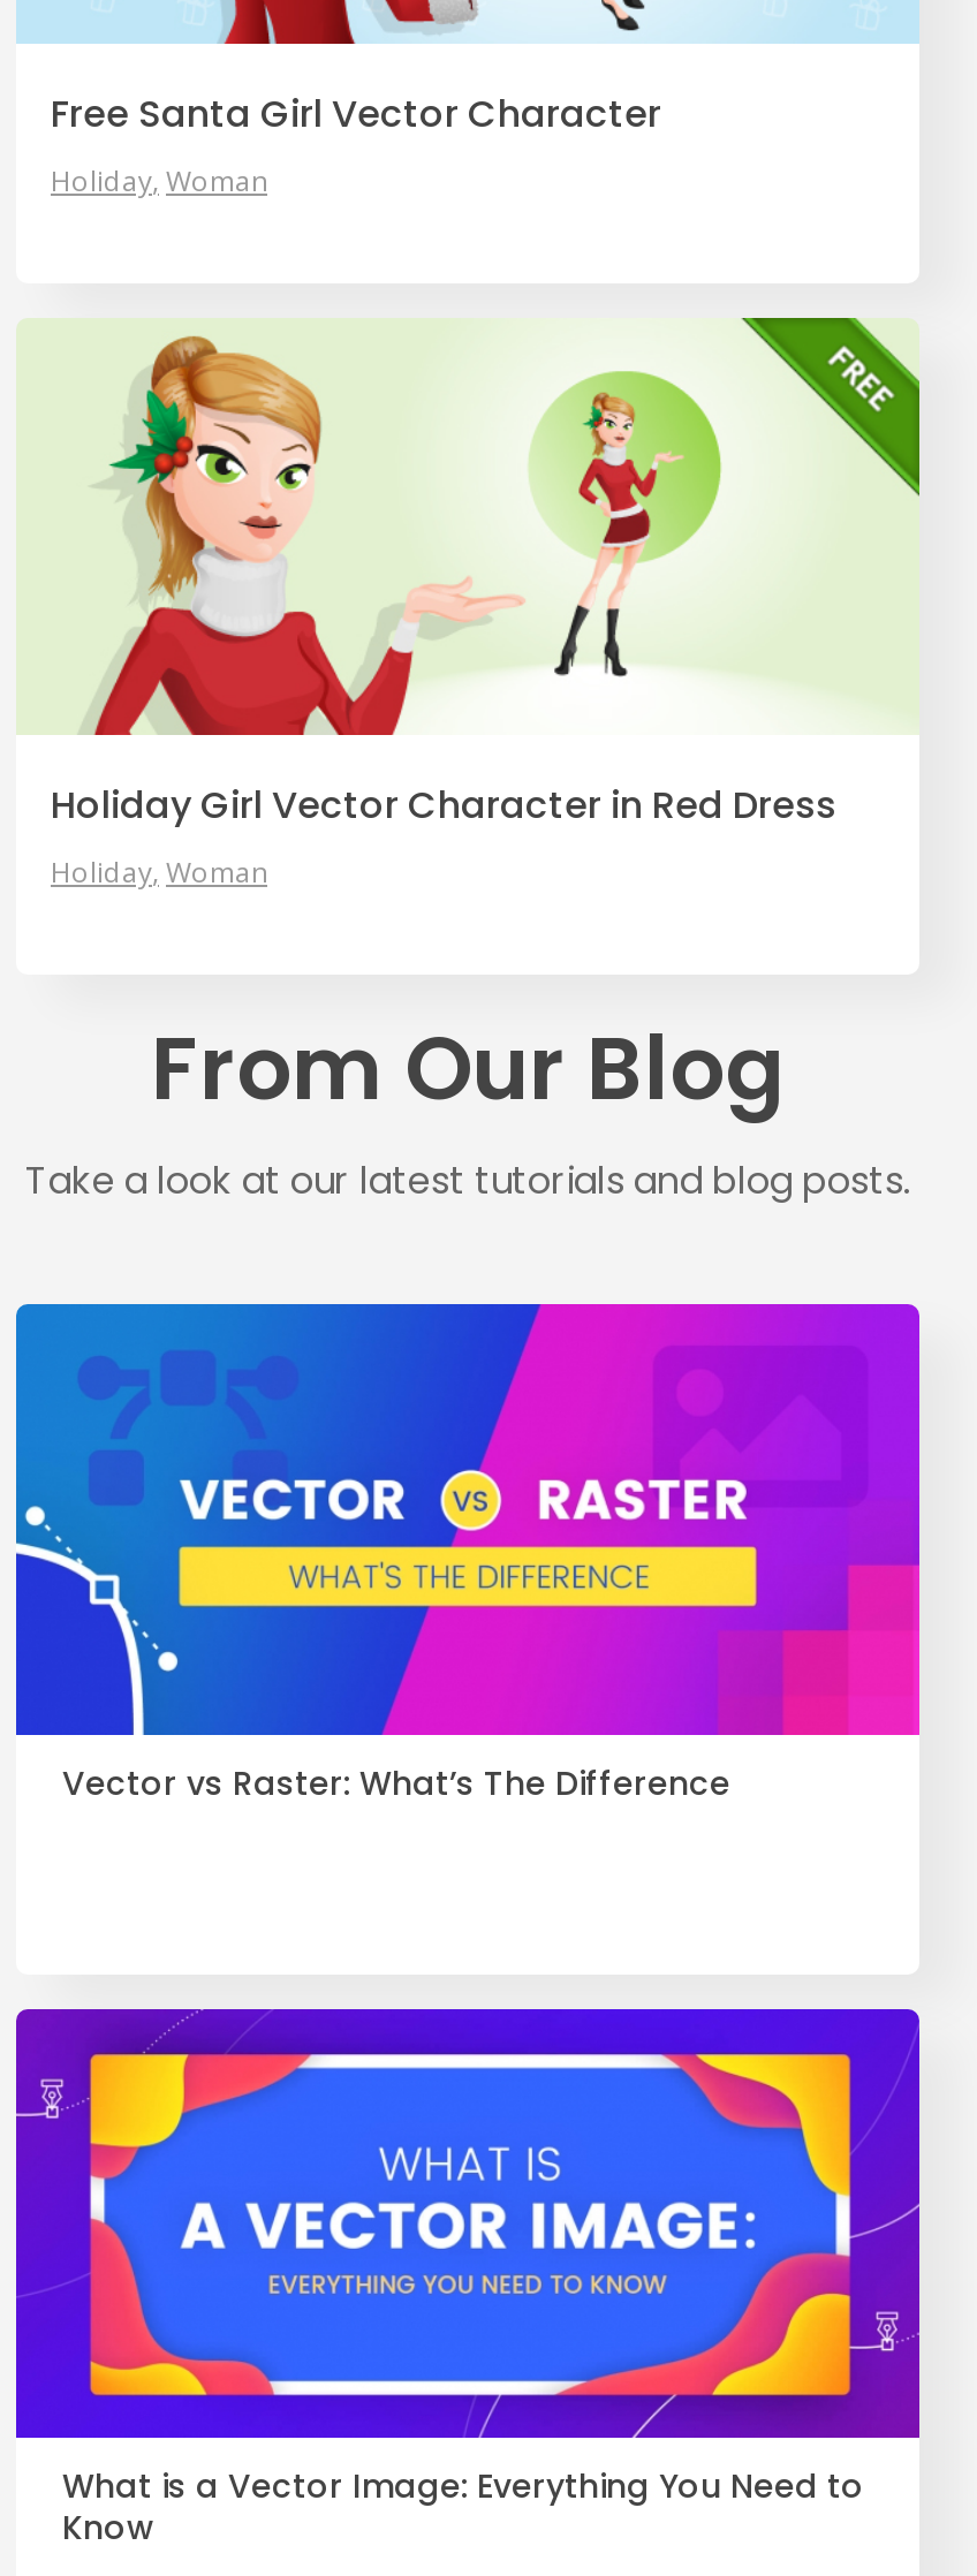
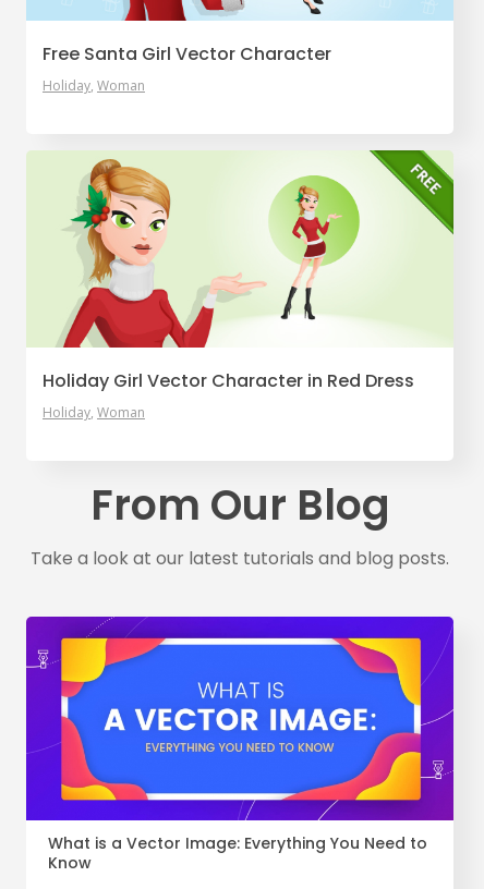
- [image]
- Vector vs Raster: What’s The Difference
